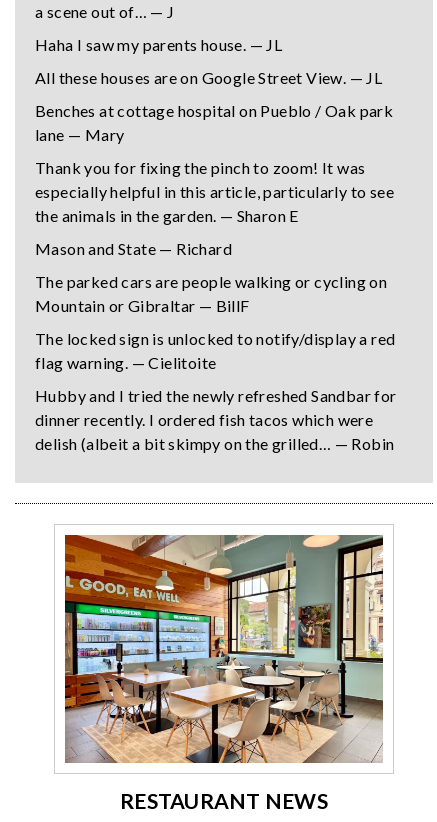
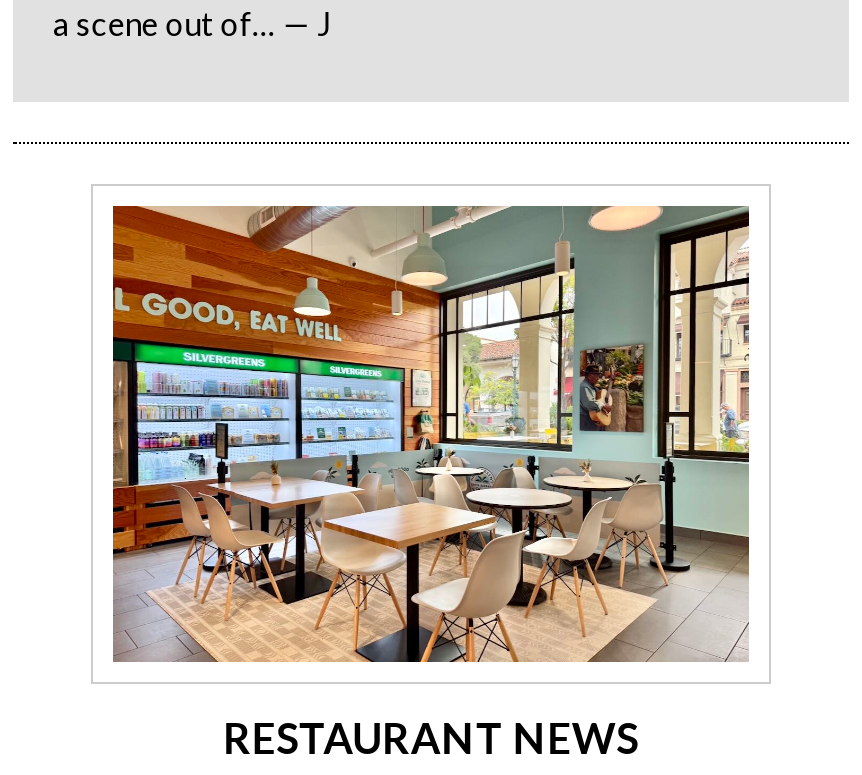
- Haha I saw my parents house. — JL
- All these houses are on Google Street View. — JL
- Benches at cottage hospital on Pueblo / Oak park
- lane — Mary
- Thank you for fixing the pinch to zoom! It was
- especially helpful in this article, particularly to see
- the animals in the garden. — Sharon E
- Mason and State — Richard
- The parked cars are people walking or cycling on
- Mountain or Gibraltar — BillF
- The locked sign is unlocked to notify/display a red
- flag warning. — Cielitoite
- Hubby and I tried the newly refreshed Sandbar for
- dinner recently. I ordered fish tacos which were
- delish (albeit a bit skimpy on the grilled… — Robin
